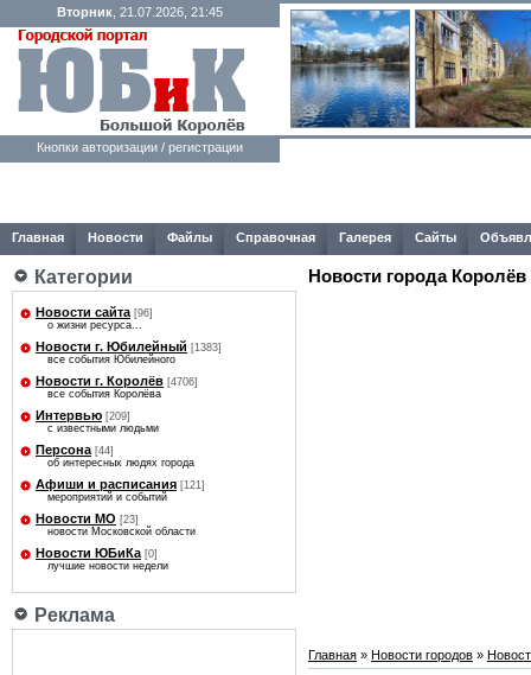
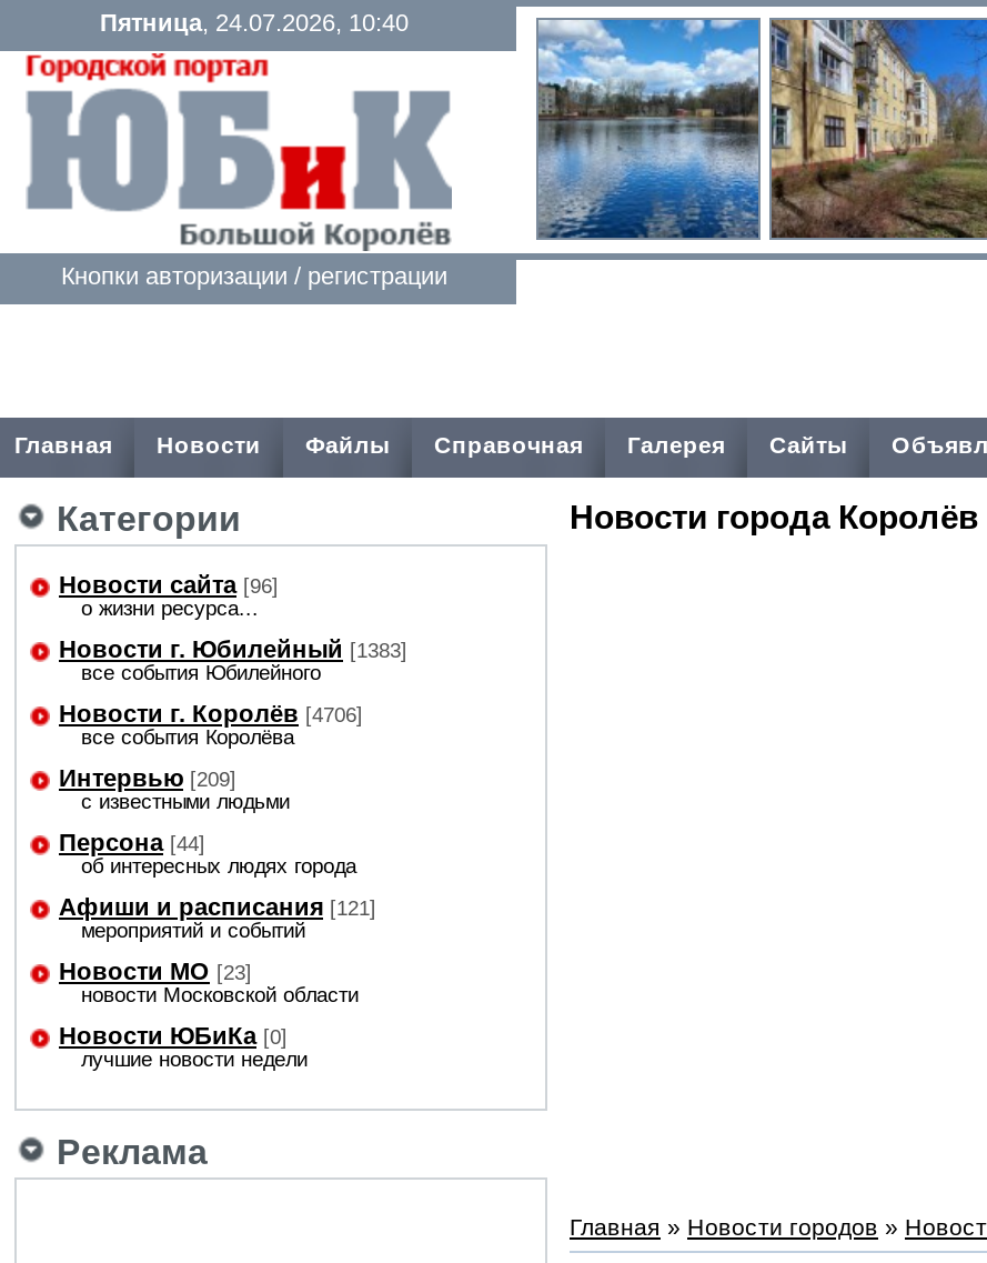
- Вторник, 21.07.2026, 21:45
+ Пятница, 24.07.2026, 10:40
